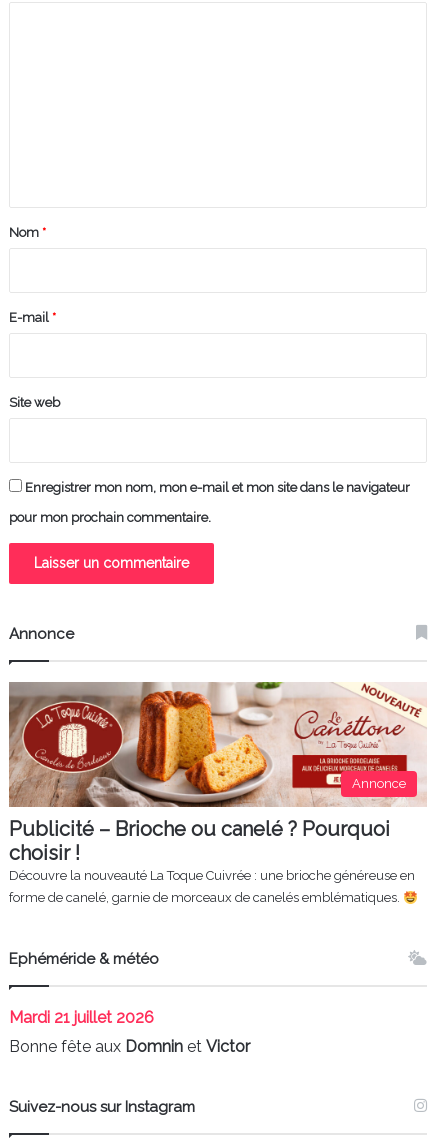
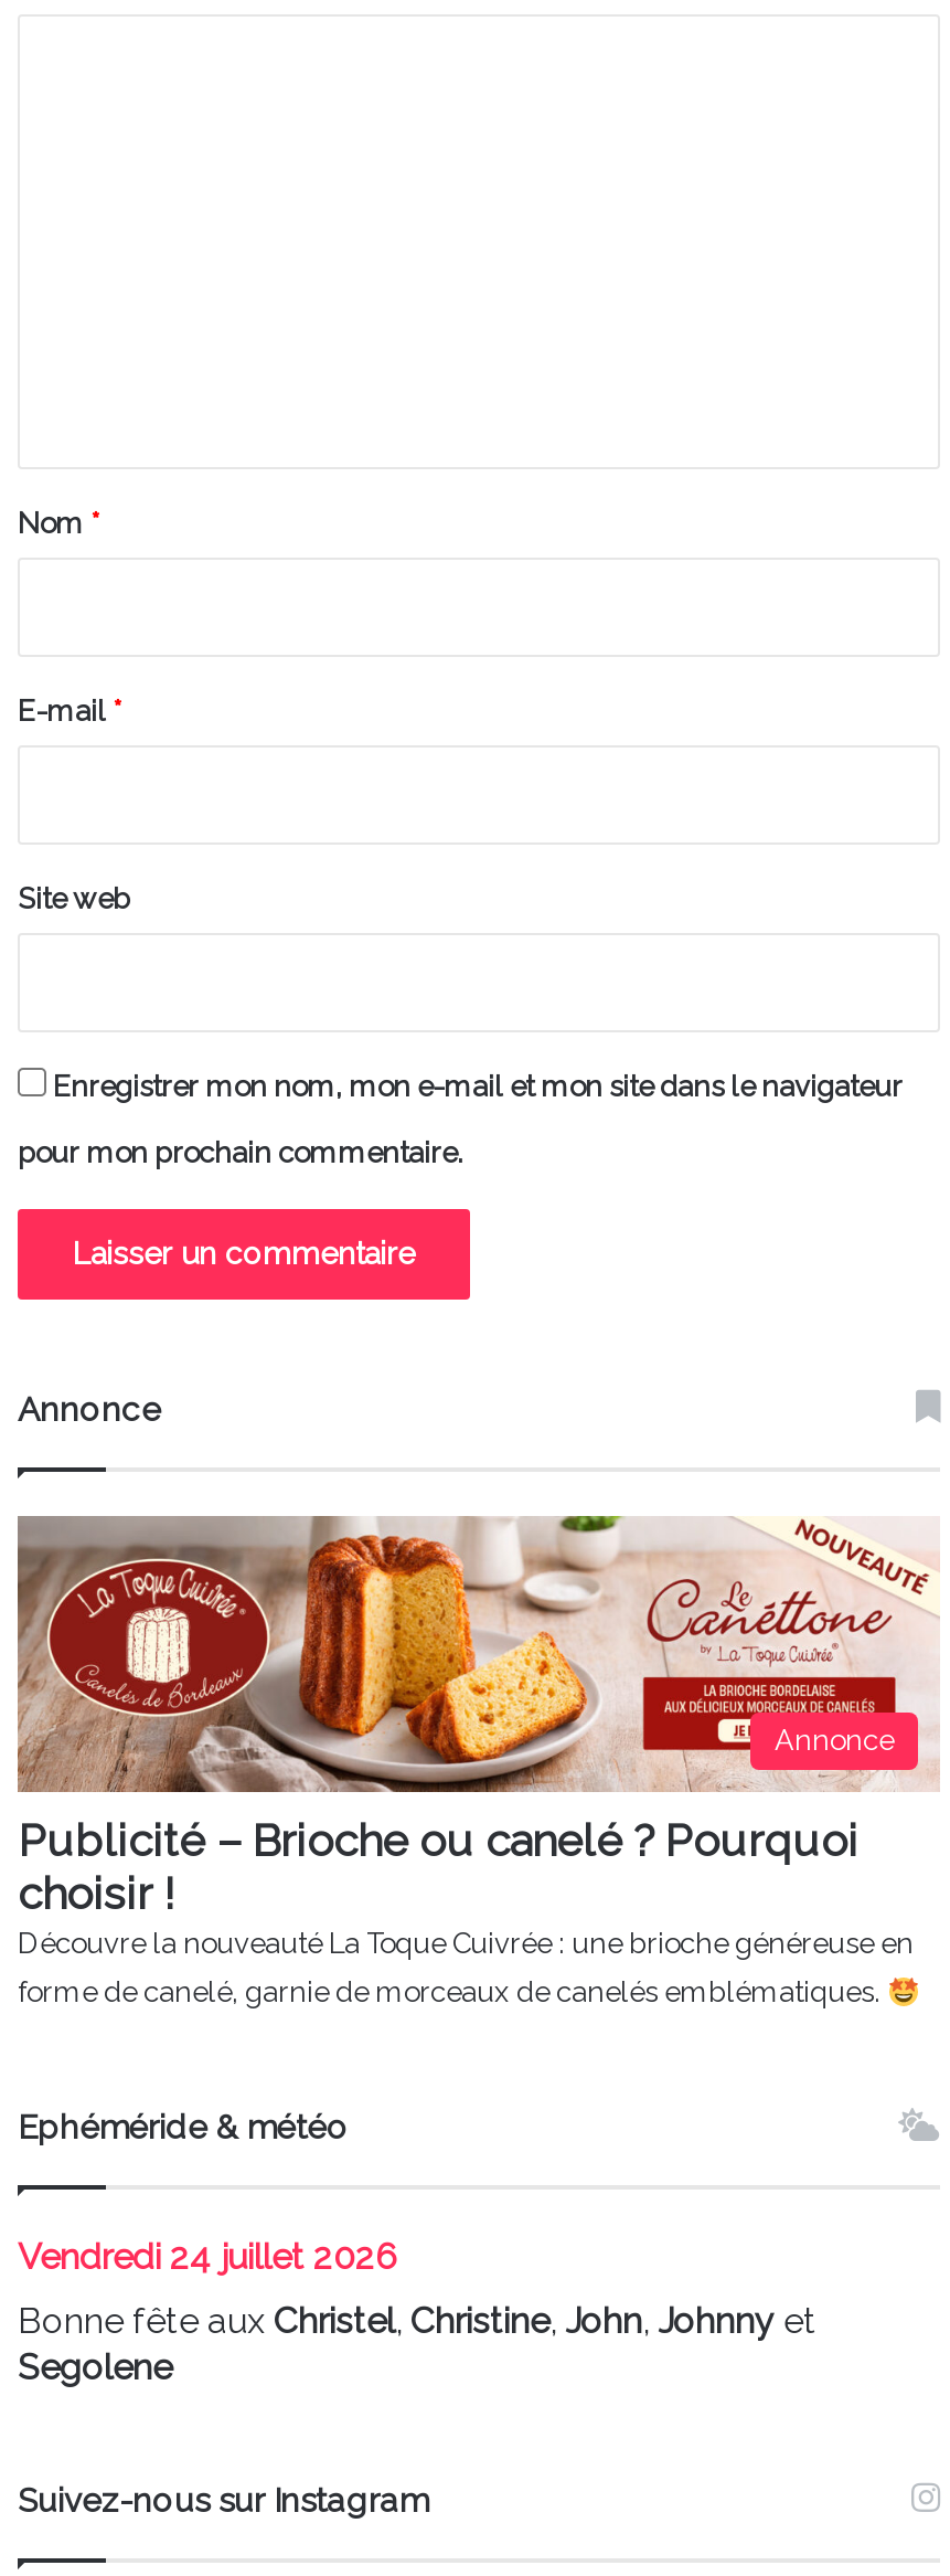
- Mardi 21 juillet 2026
+ Vendredi 24 juillet 2026

- Bonne fête aux Domnin et Victor
+ Bonne fête aux Christel, Christine, John, Johnny et
+ Segolene
